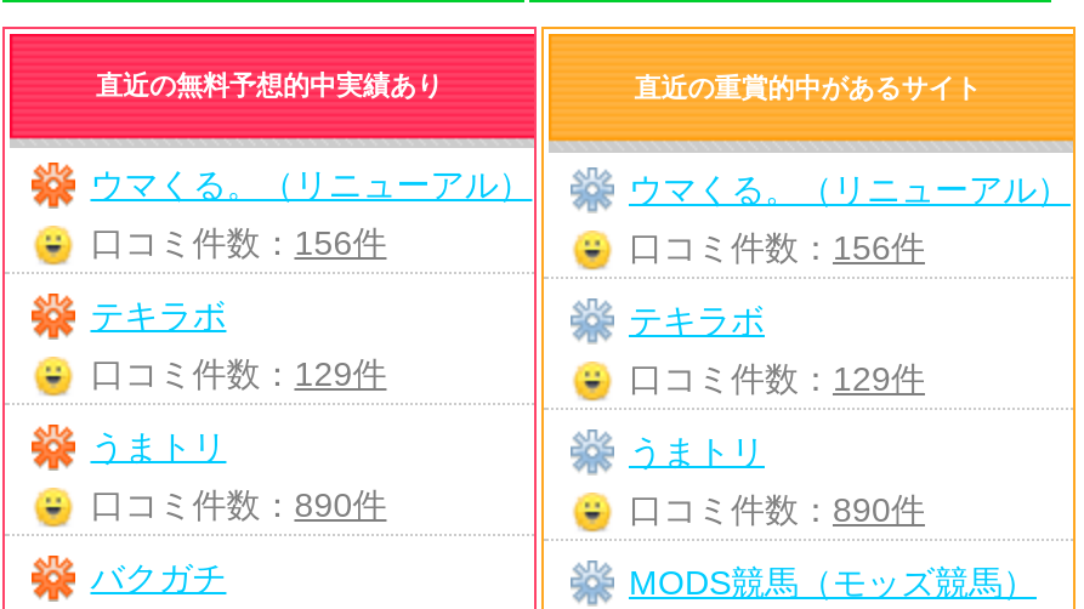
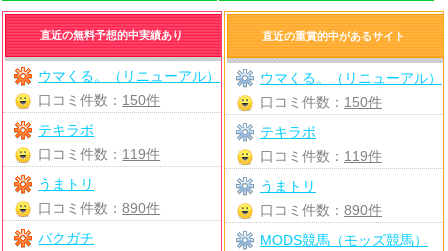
- 口コミ件数：156件
+ 口コミ件数：150件

- 口コミ件数：156件
+ 口コミ件数：150件

- 口コミ件数：129件
+ 口コミ件数：119件

- 口コミ件数：129件
+ 口コミ件数：119件
